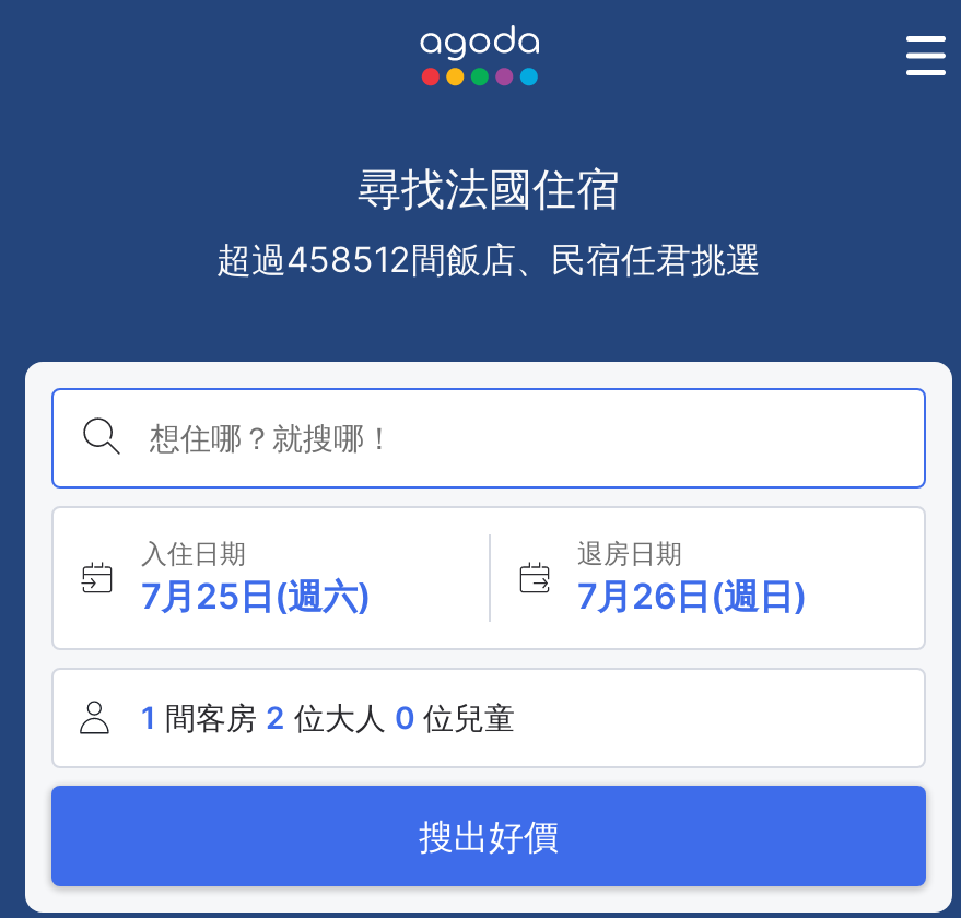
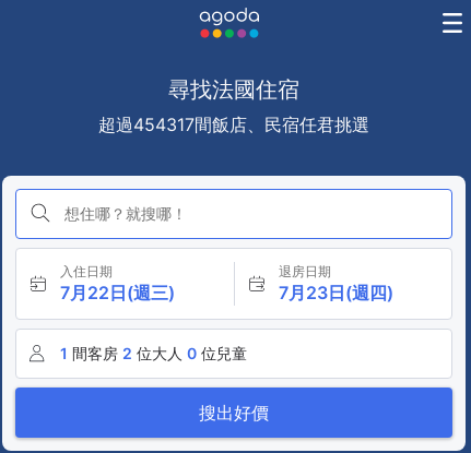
- 超過458512間飯店、民宿任君挑選
+ 超過454317間飯店、民宿任君挑選

- 7月25日(週六)
+ 7月22日(週三)

- 7月26日(週日)
+ 7月23日(週四)
